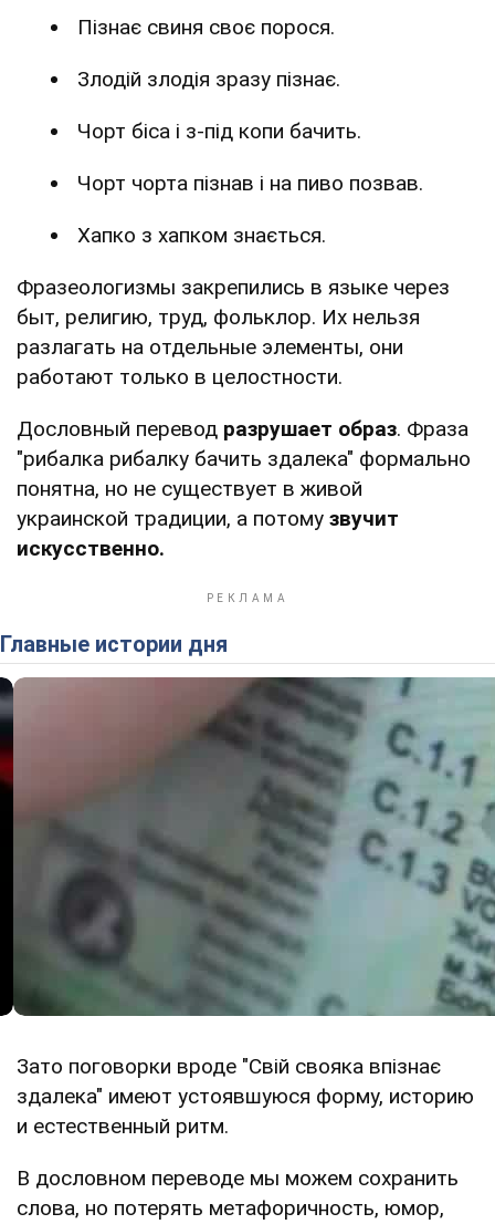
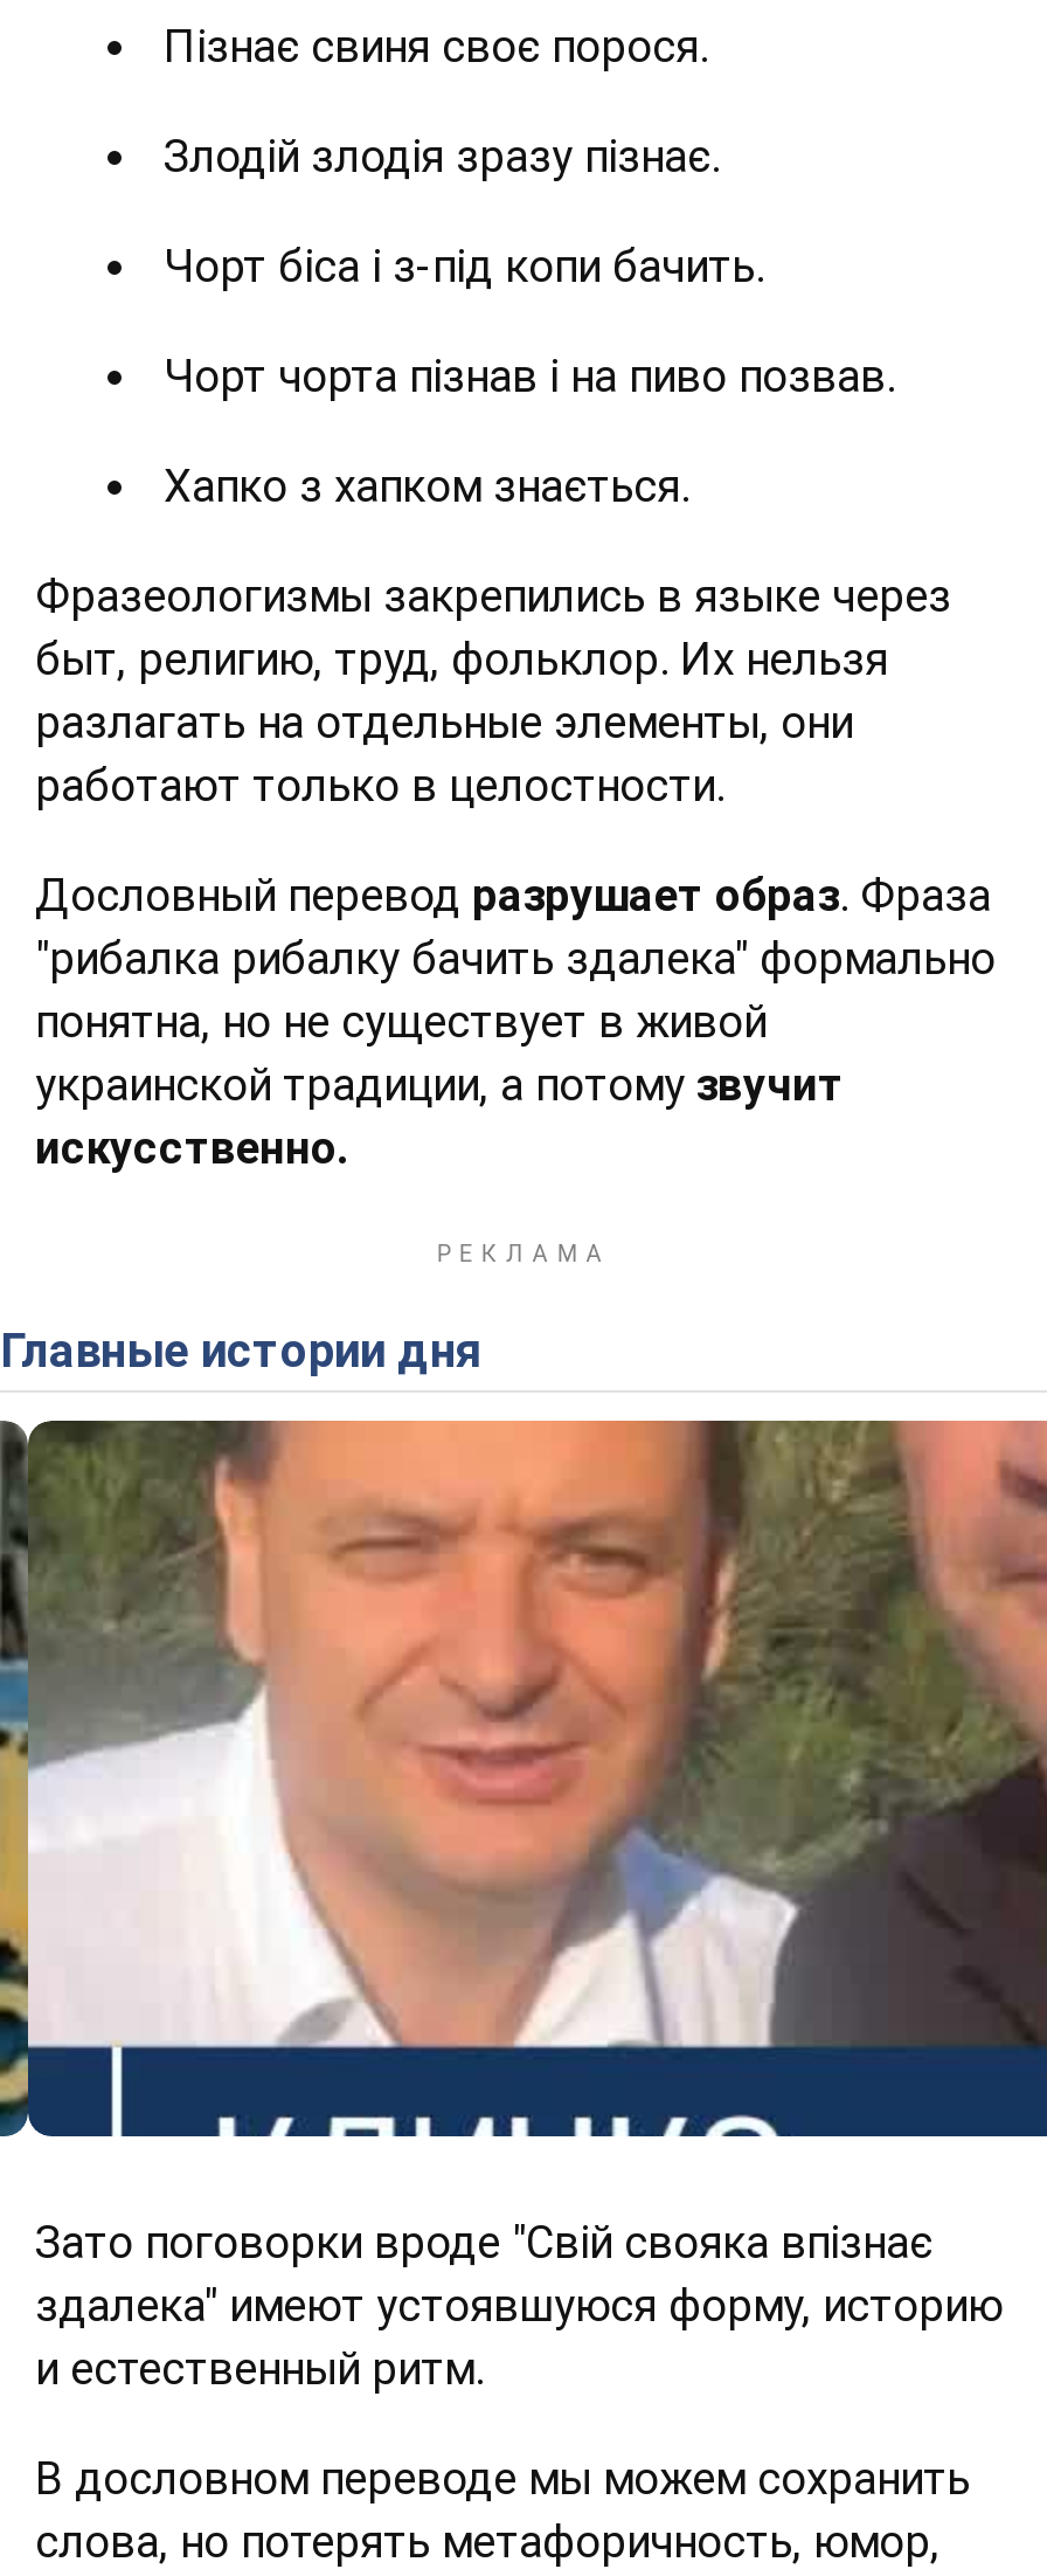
- [image]
+ [image]
